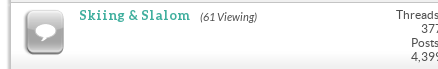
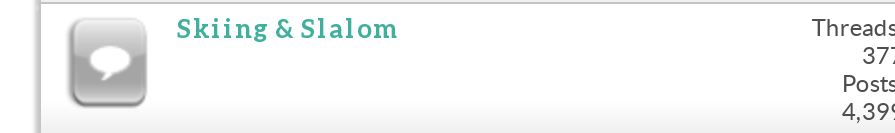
- (61 Viewing)
